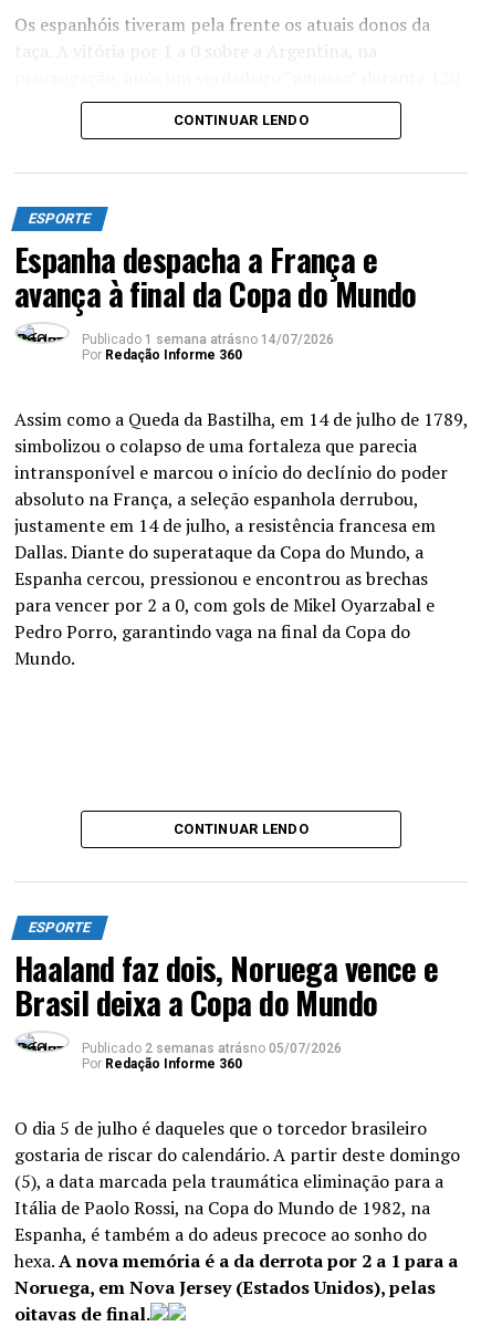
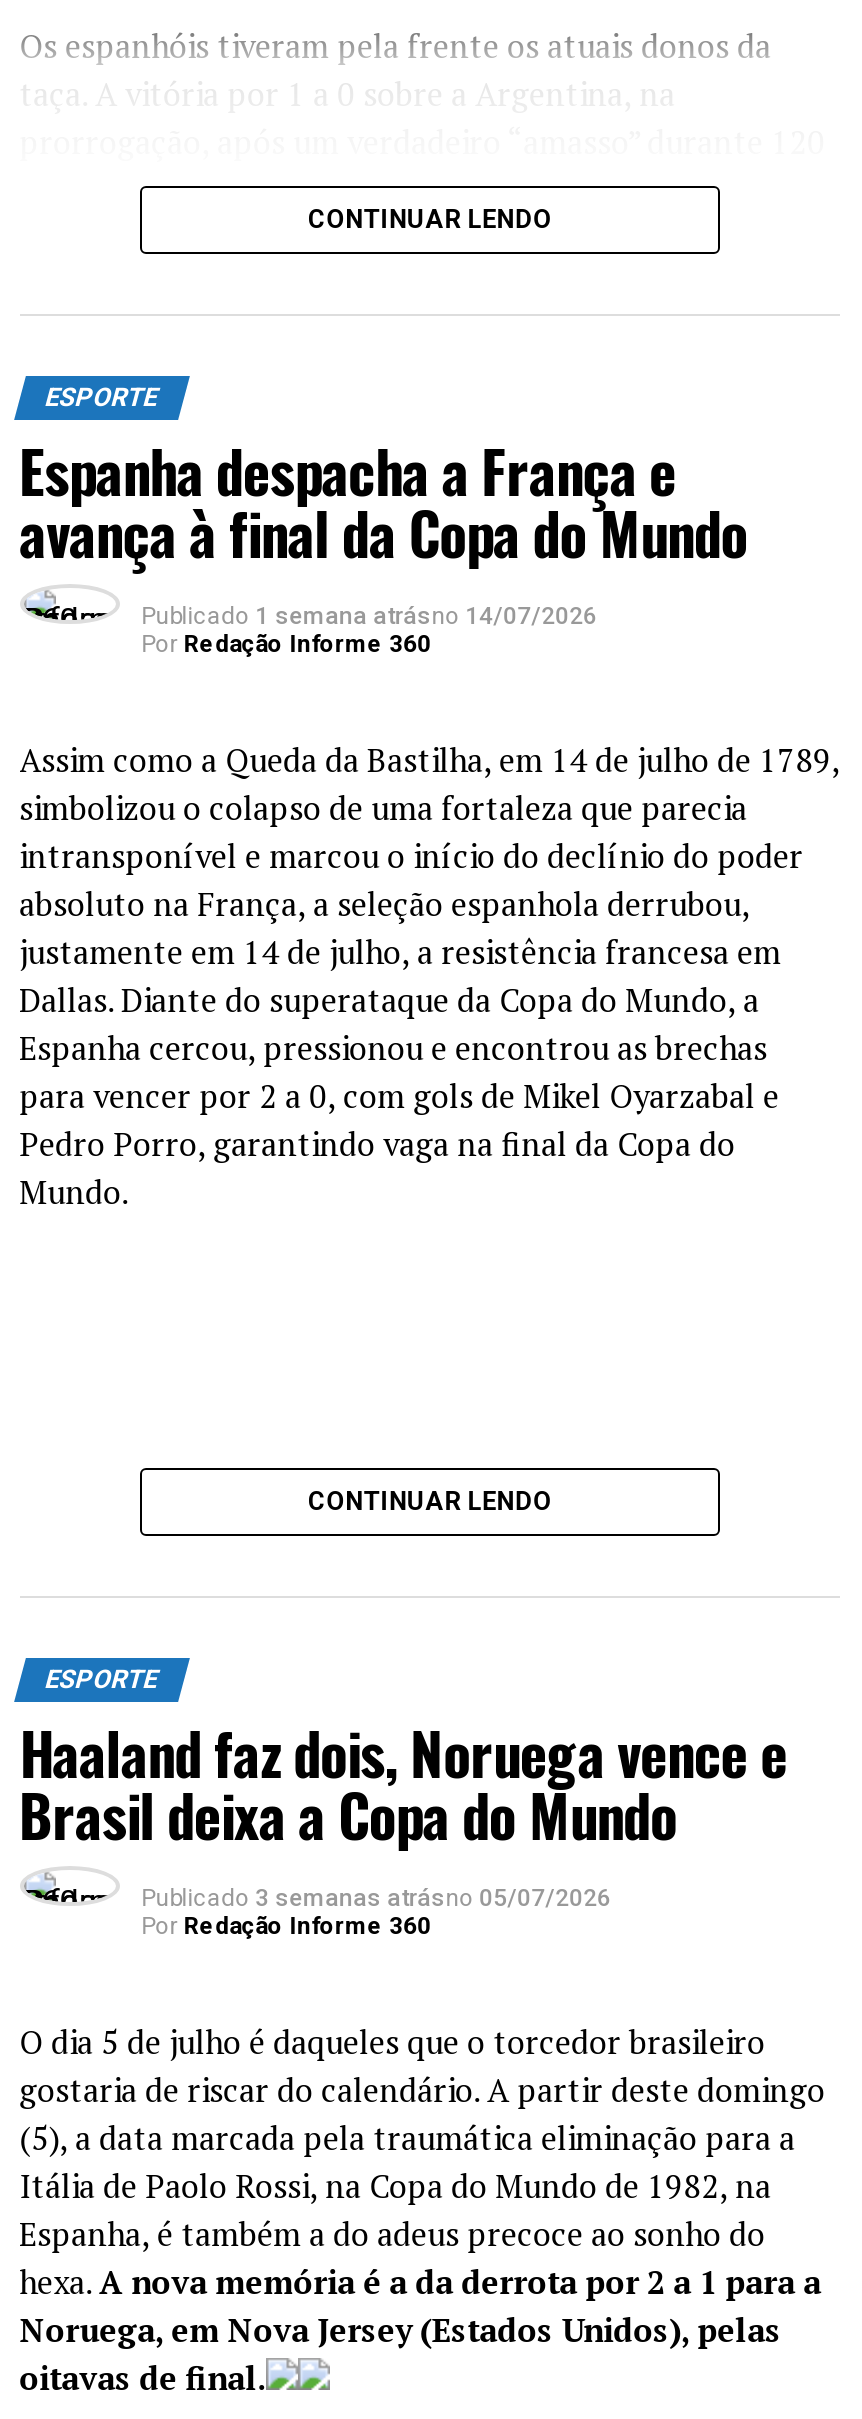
- Publicado 2 semanas atrásno 05/07/2026
+ Publicado 3 semanas atrásno 05/07/2026
